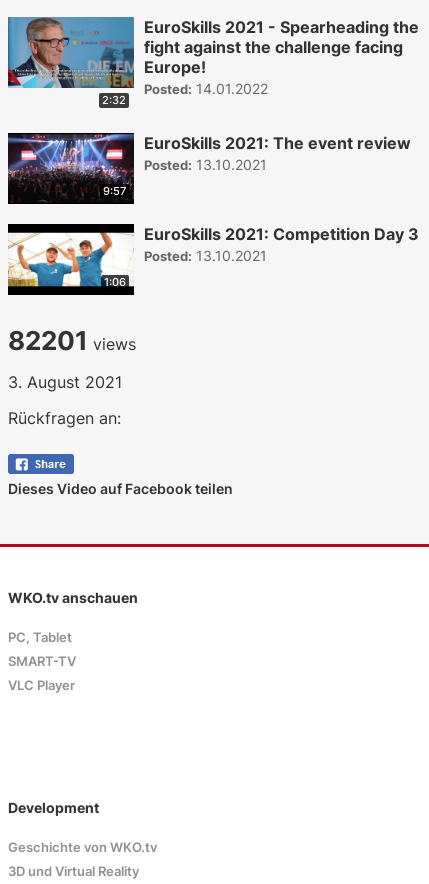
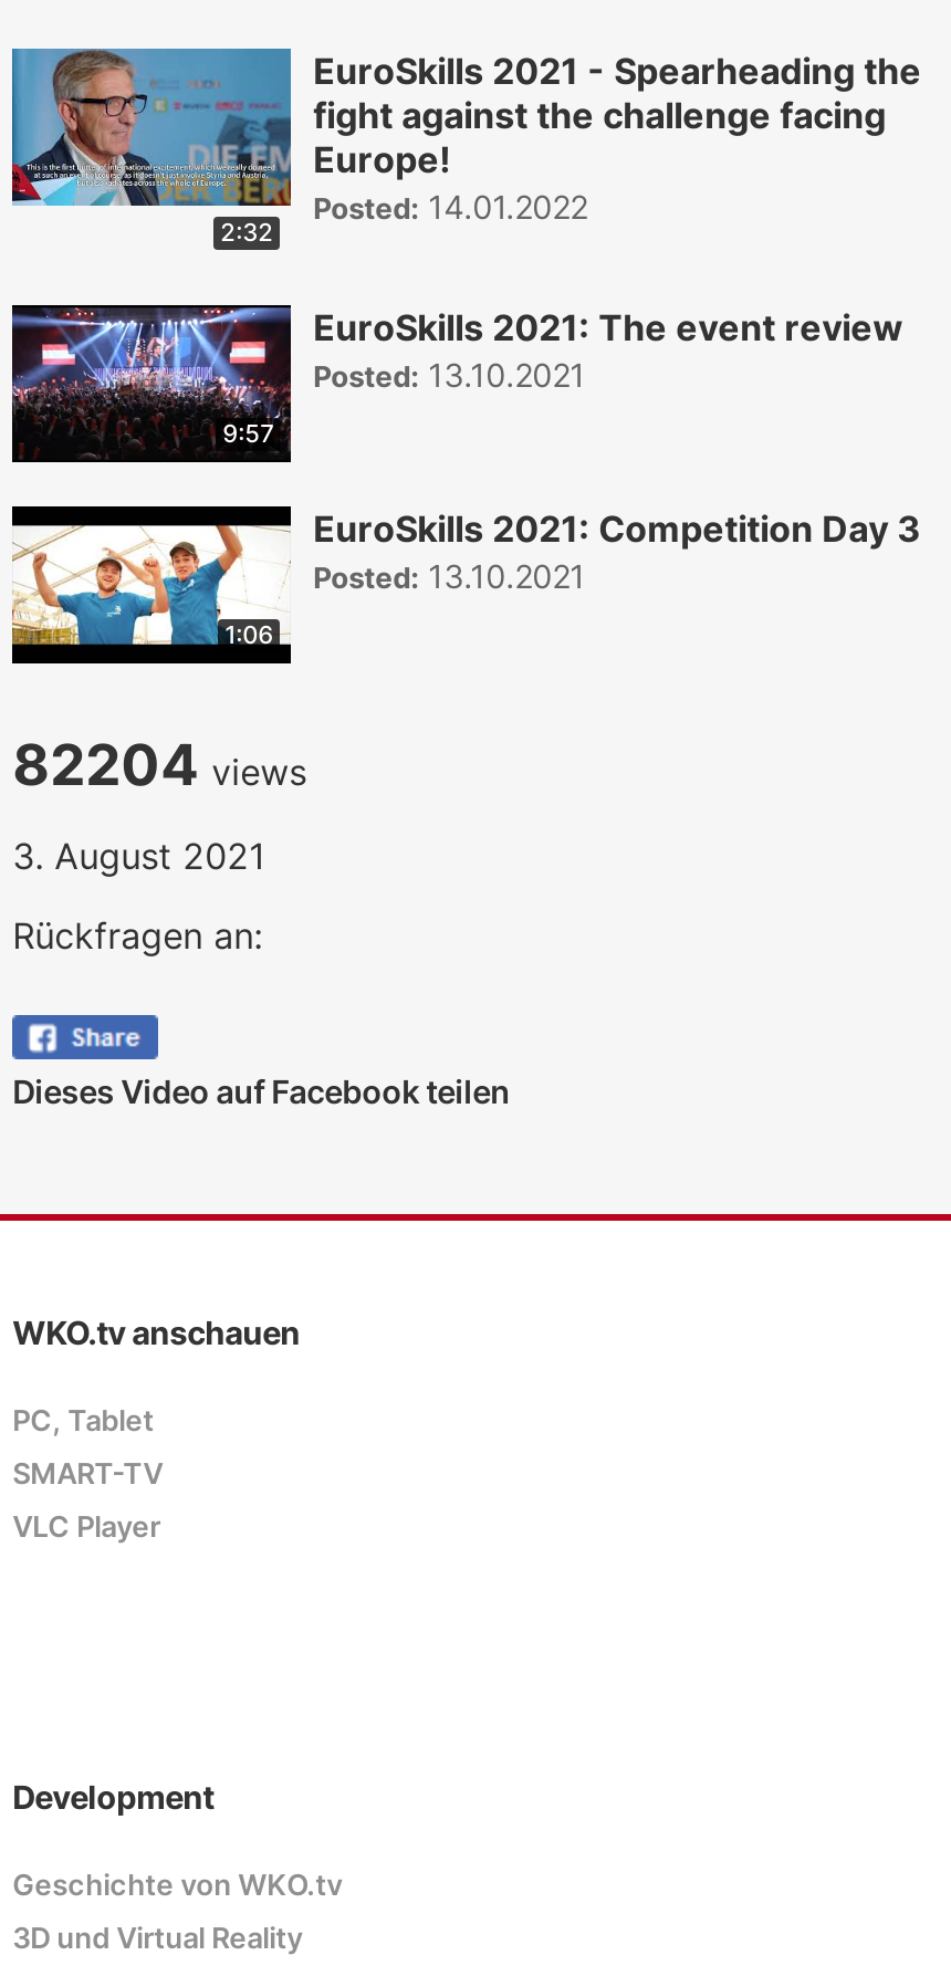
- 82201 views
+ 82204 views
